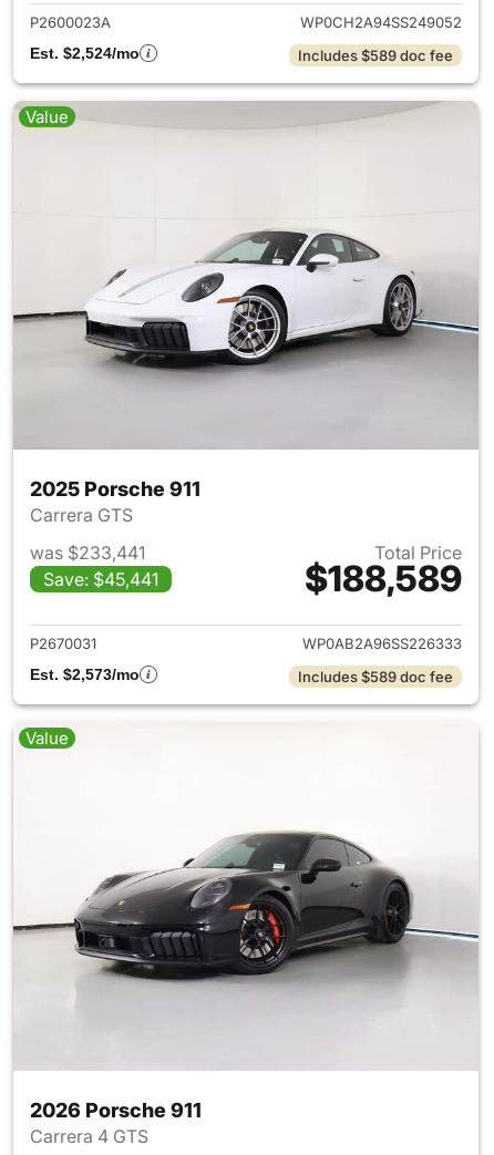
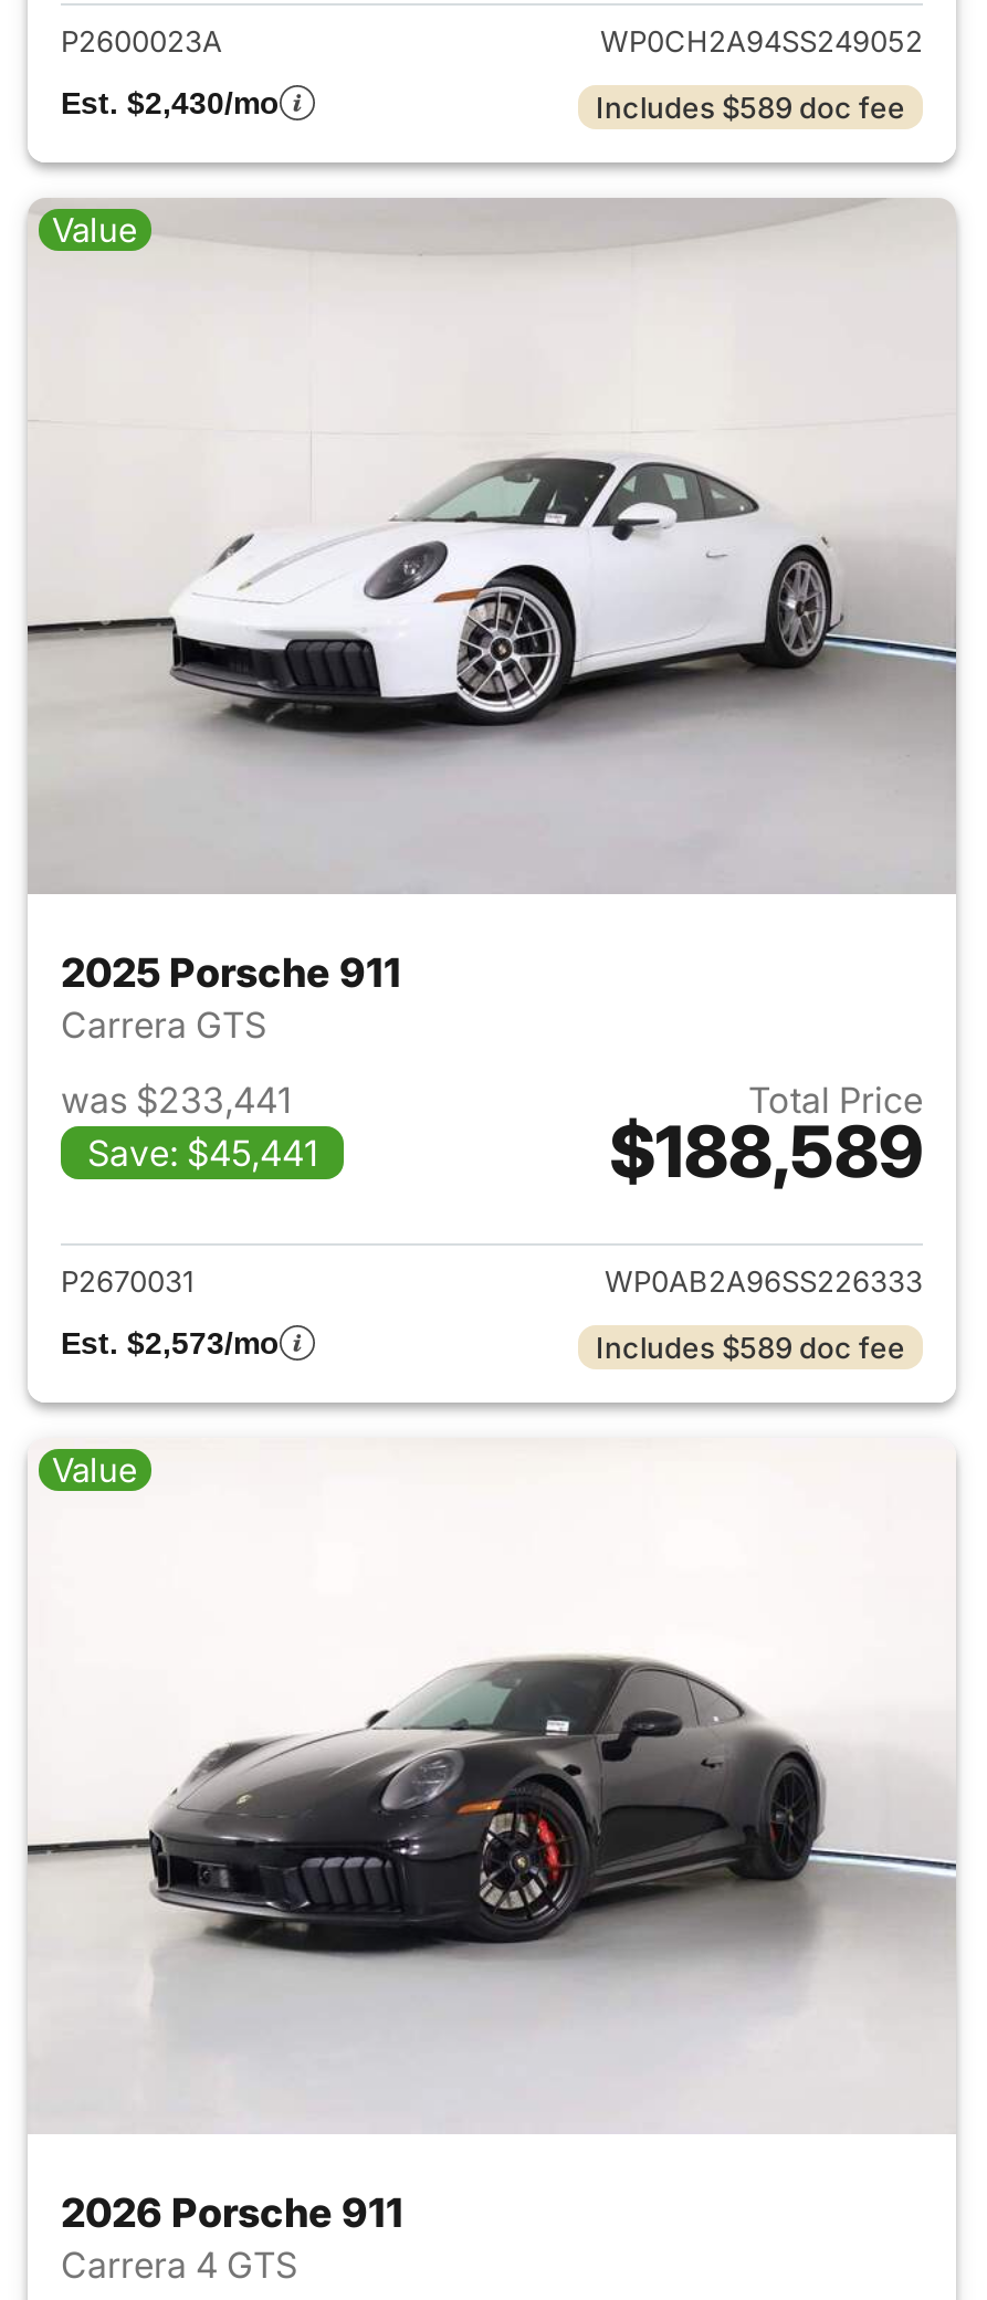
- Est. $2,524/mo
+ Est. $2,430/mo
